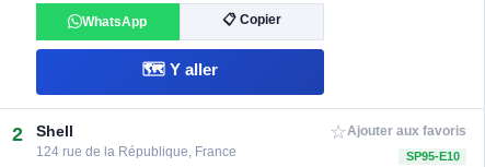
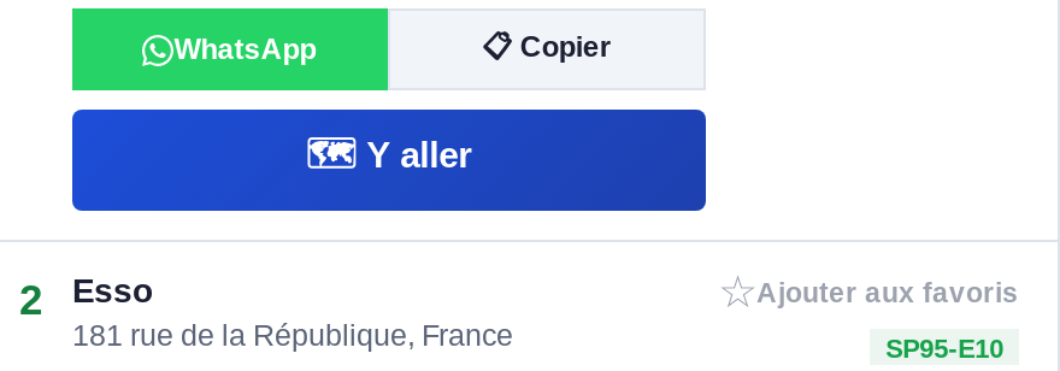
- Shell
- 124 rue de la République, France
+ Esso
+ 181 rue de la République, France
